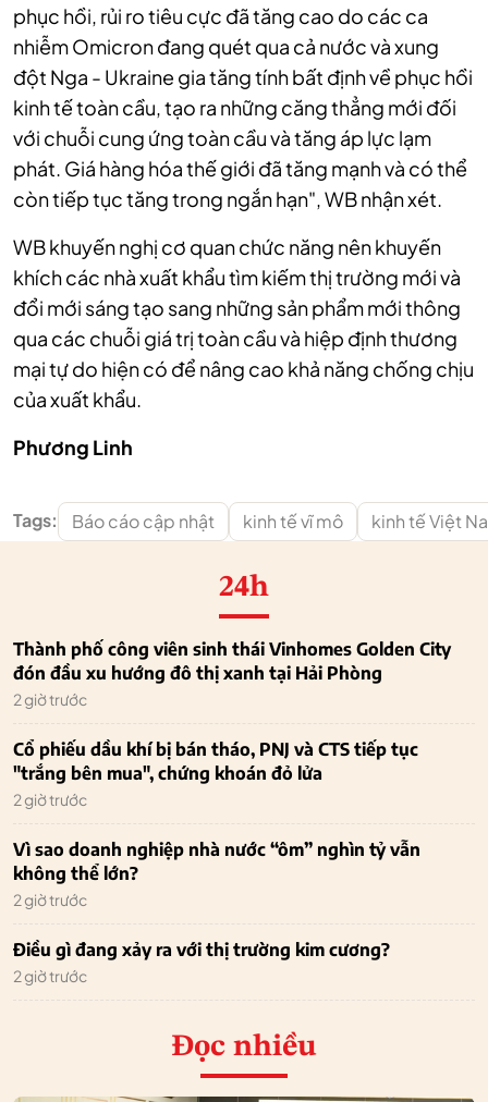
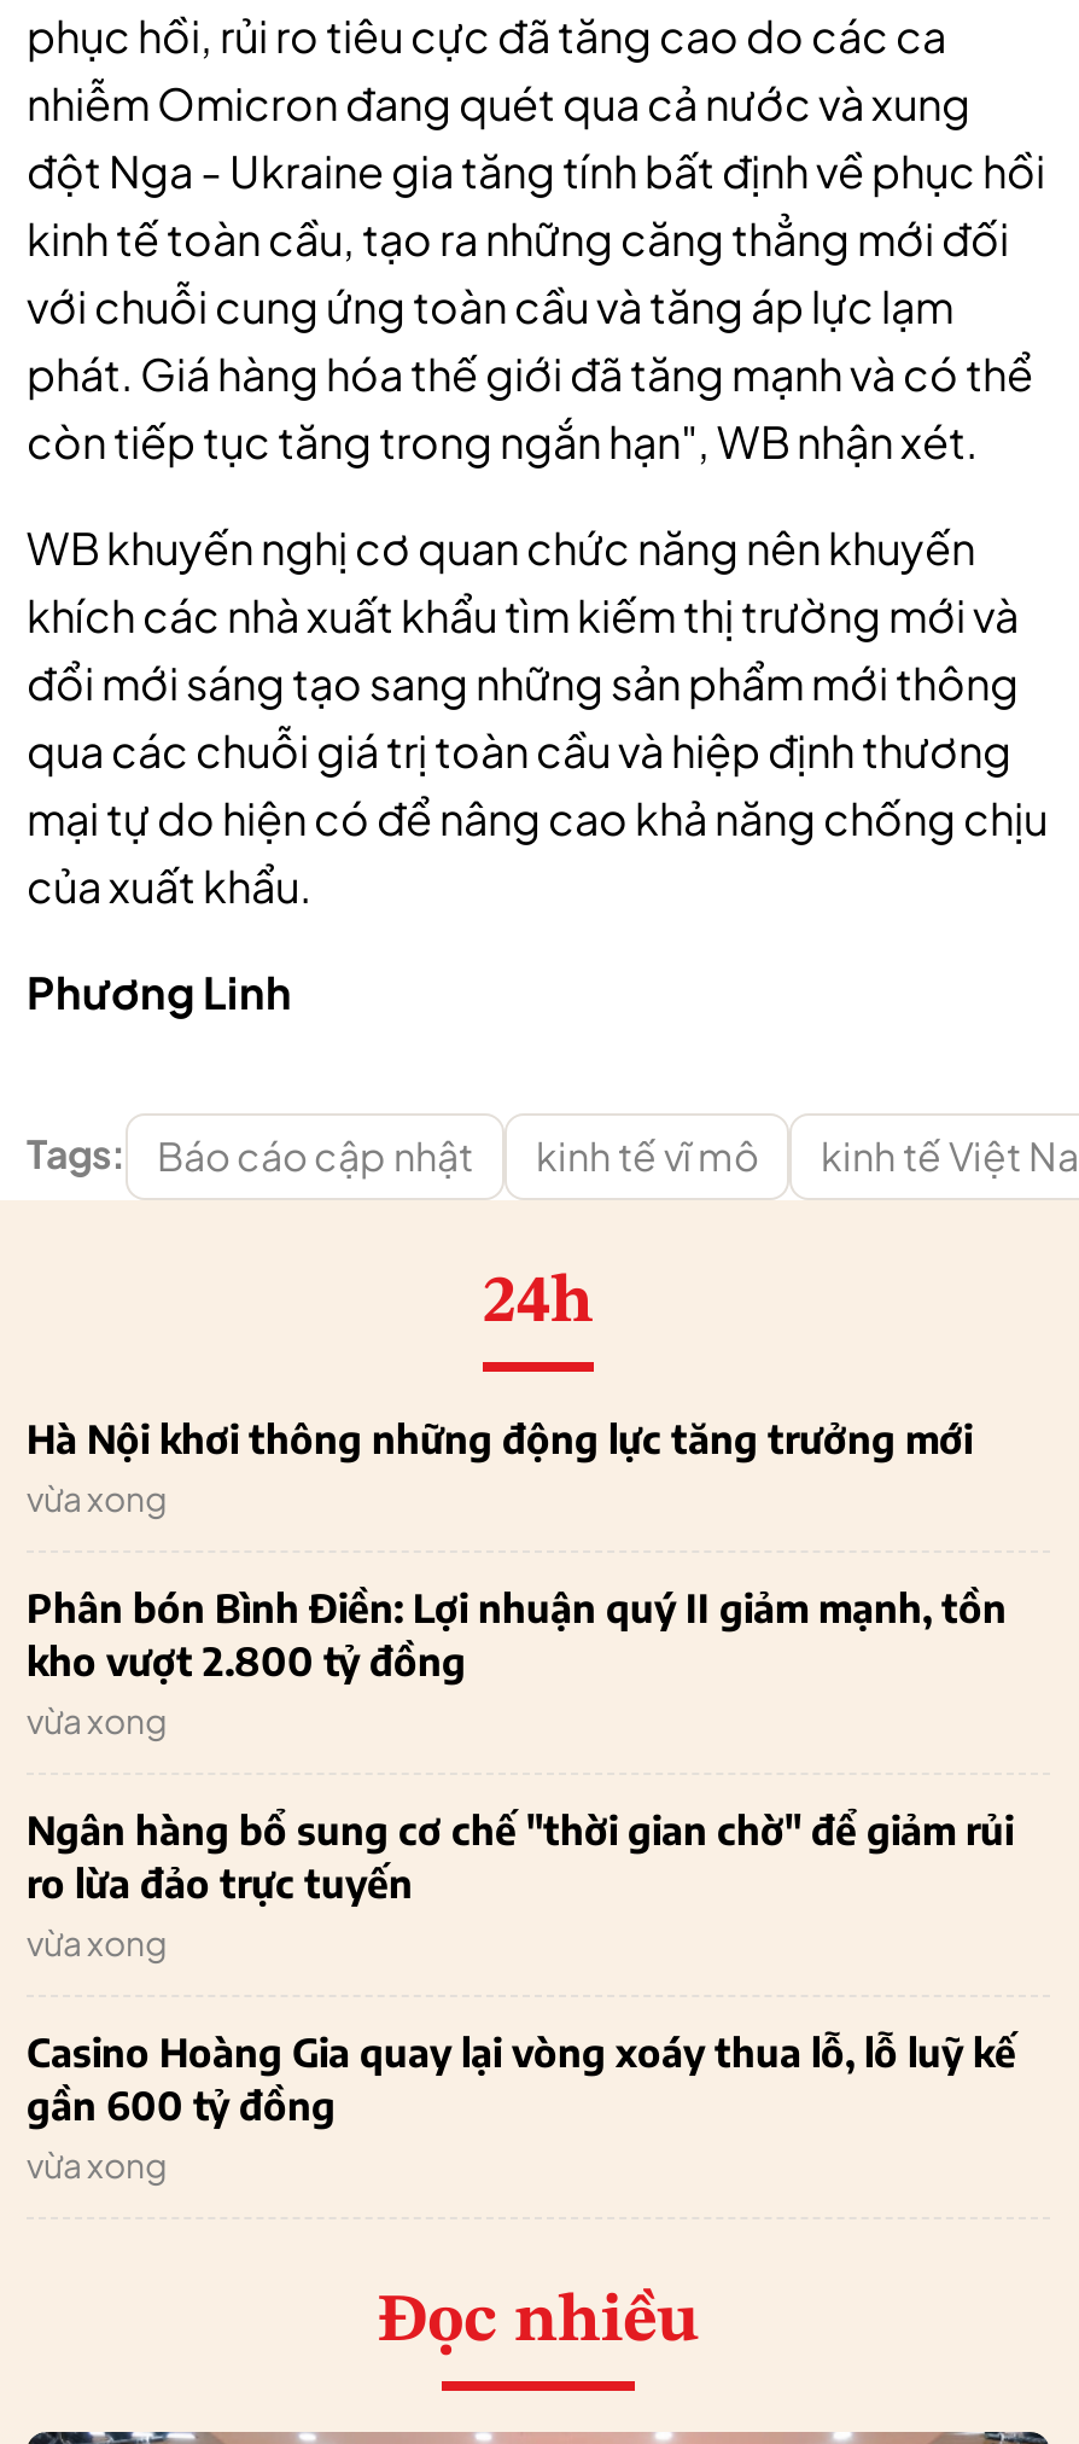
- Thành phố công viên sinh thái Vinhomes Golden City
- đón đầu xu hướng đô thị xanh tại Hải Phòng
- 2 giờ trước
+ Hà Nội khơi thông những động lực tăng trưởng mới
+ vừa xong

- Cổ phiếu dầu khí bị bán tháo, PNJ và CTS tiếp tục
- "trắng bên mua", chứng khoán đỏ lửa
- 2 giờ trước
+ Phân bón Bình Điền: Lợi nhuận quý II giảm mạnh, tồn
+ kho vượt 2.800 tỷ đồng
+ vừa xong

- Vì sao doanh nghiệp nhà nước “ôm” nghìn tỷ vẫn
- không thể lớn?
- 2 giờ trước
+ Ngân hàng bổ sung cơ chế "thời gian chờ" để giảm rủi
+ ro lừa đảo trực tuyến
+ vừa xong

- Điều gì đang xảy ra với thị trường kim cương?
- 2 giờ trước
+ Casino Hoàng Gia quay lại vòng xoáy thua lỗ, lỗ luỹ kế
+ gần 600 tỷ đồng
+ vừa xong
